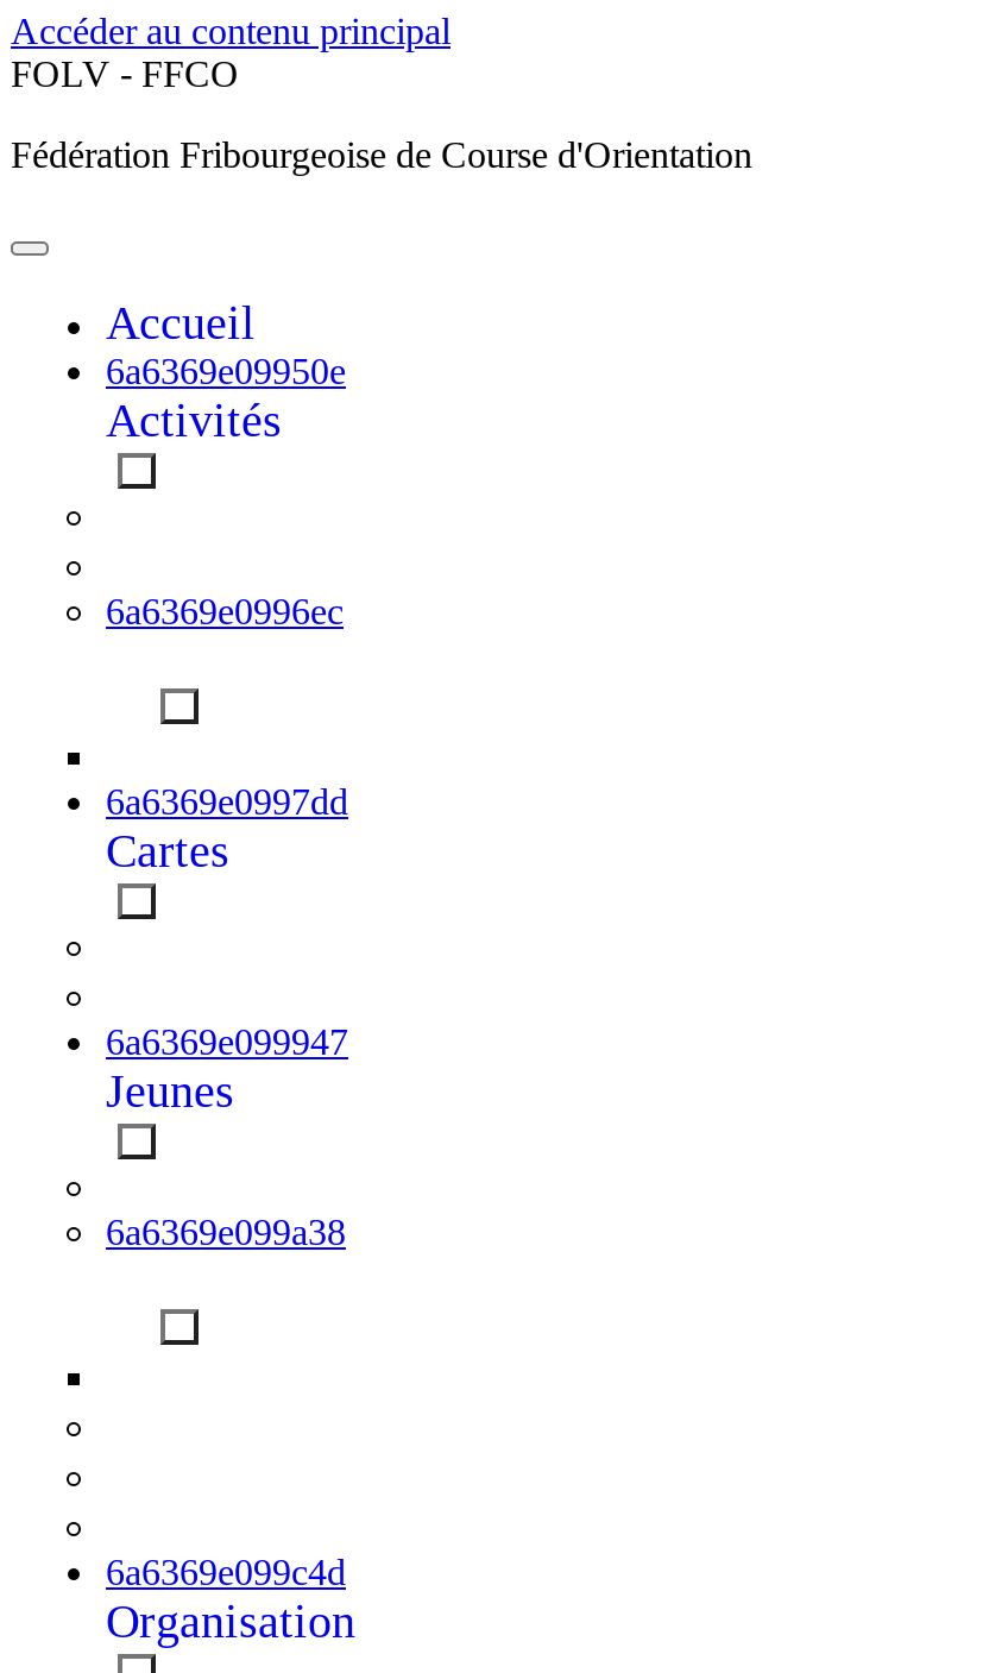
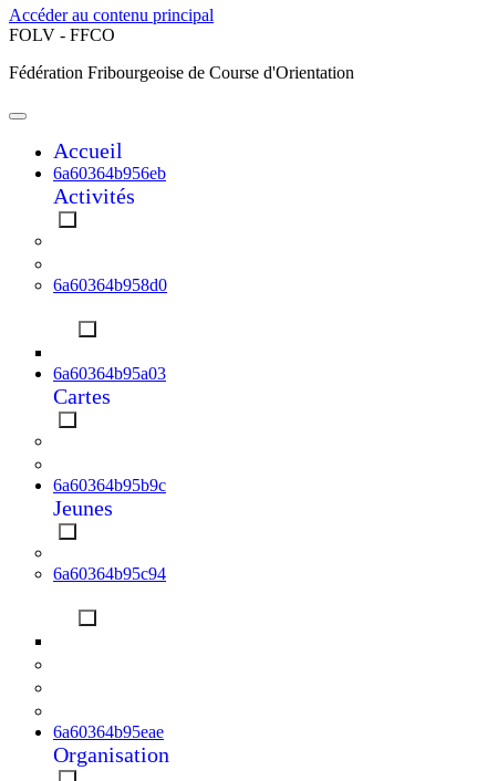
- 6a6369e09950e
+ 6a60364b956eb

- 6a6369e0996ec
+ 6a60364b958d0

- 6a6369e0997dd
+ 6a60364b95a03

- 6a6369e099947
+ 6a60364b95b9c

- 6a6369e099a38
+ 6a60364b95c94

- 6a6369e099c4d
+ 6a60364b95eae
